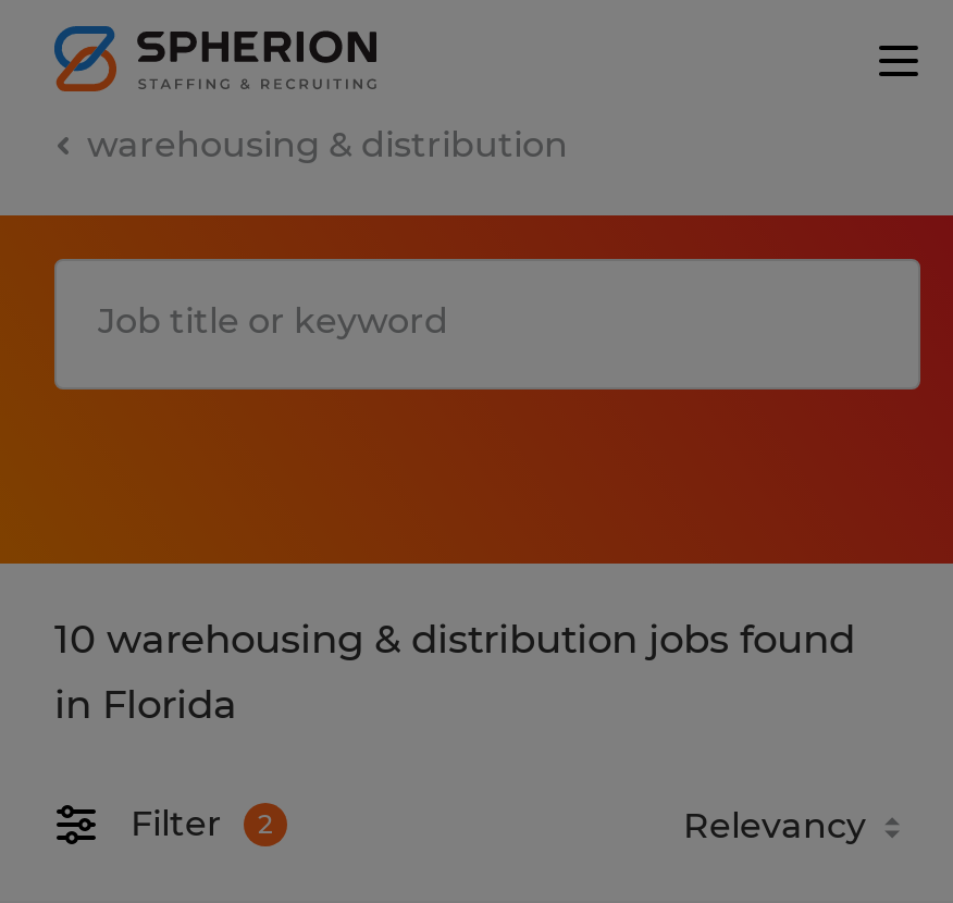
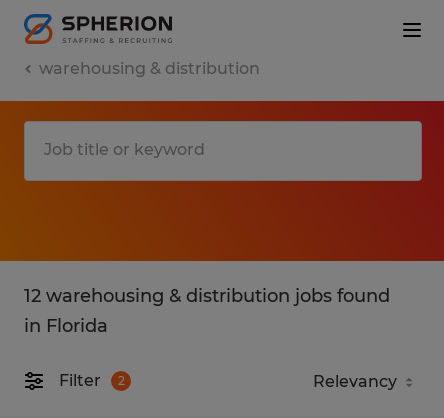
- 10 warehousing & distribution jobs found
+ 12 warehousing & distribution jobs found
